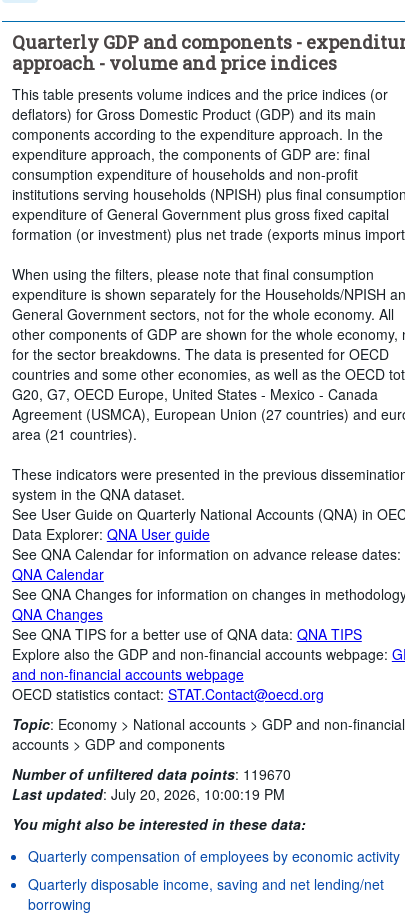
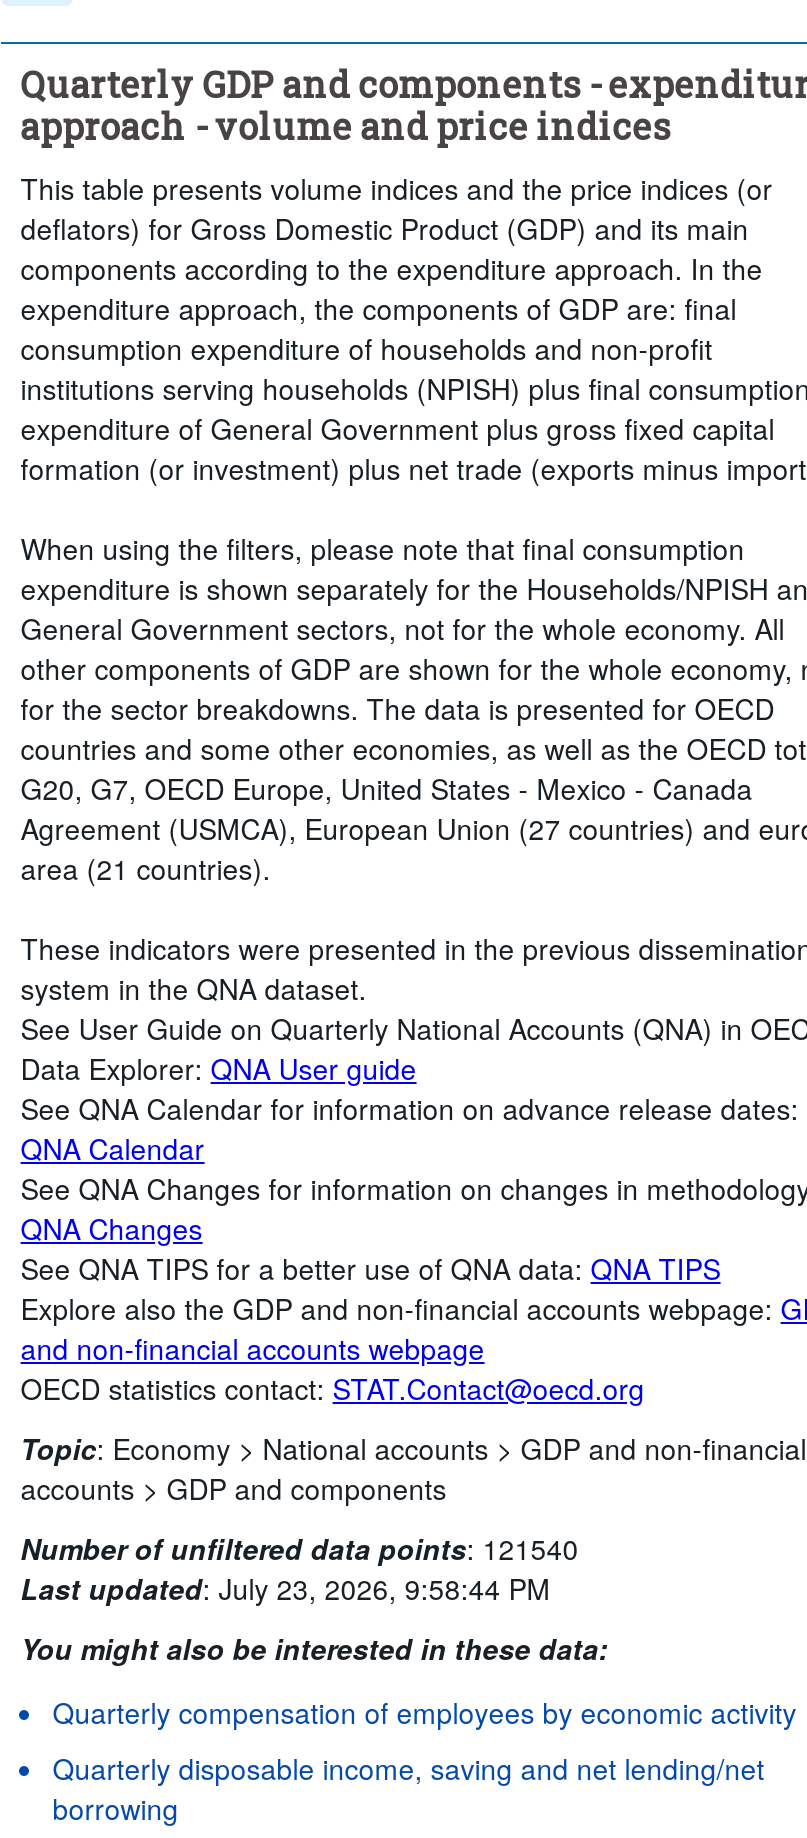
- Number of unfiltered data points: 119670
+ Number of unfiltered data points: 121540

- Last updated: July 20, 2026, 10:00:19 PM
+ Last updated: July 23, 2026, 9:58:44 PM
